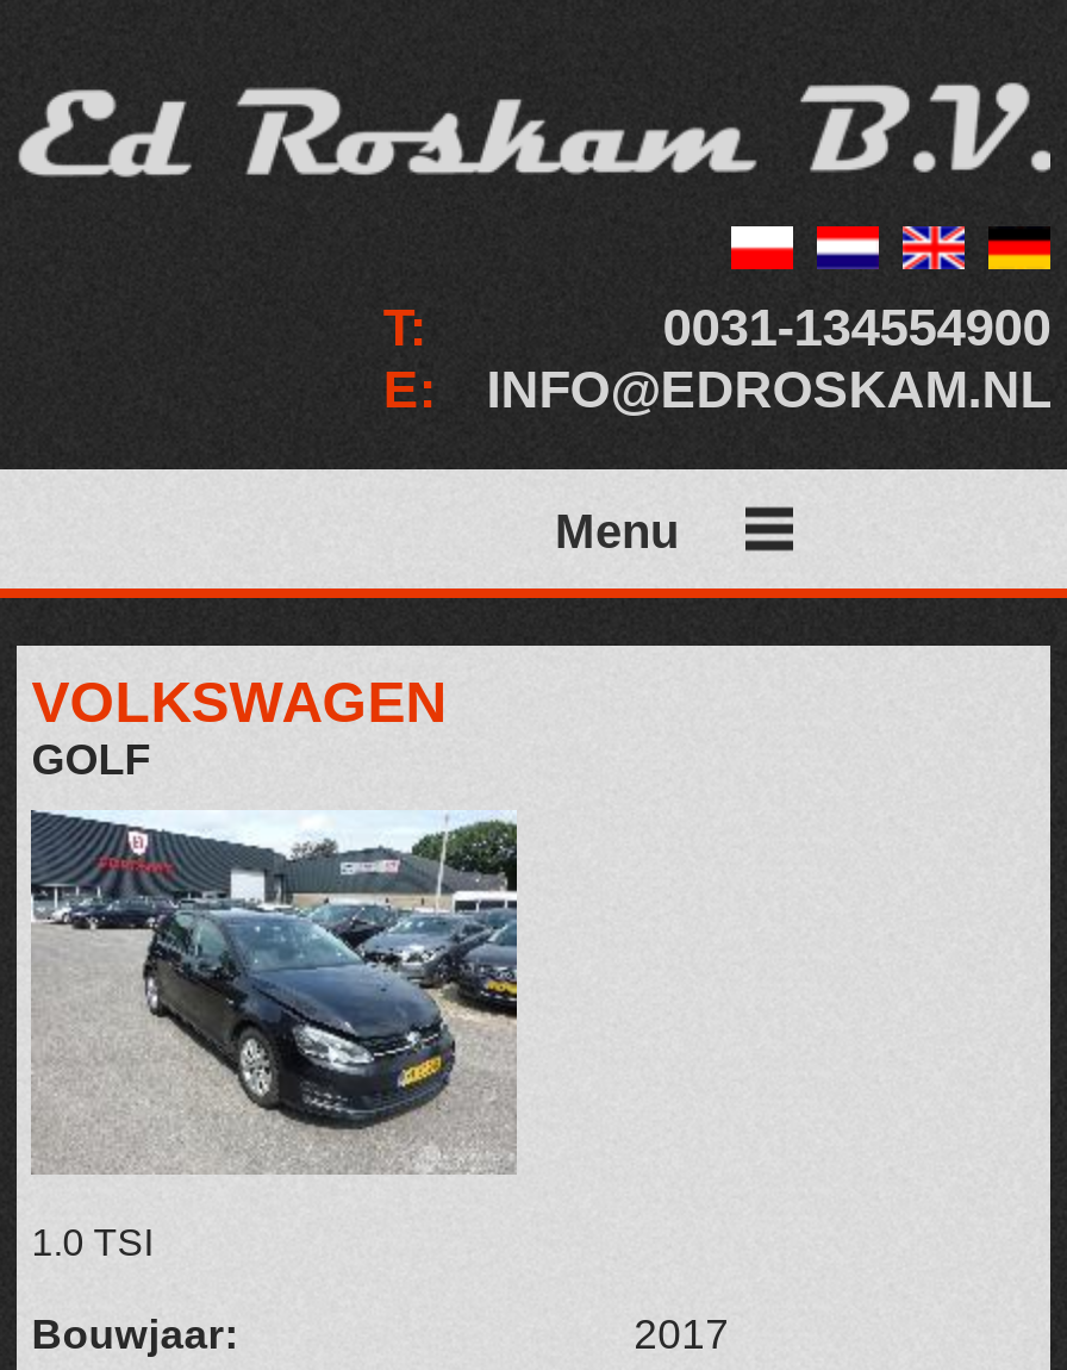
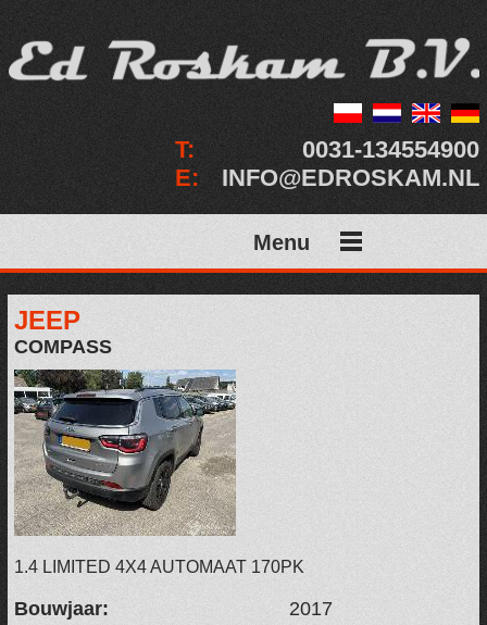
- VOLKSWAGEN
- GOLF
+ JEEP
+ COMPASS

- [image]
- 1.0 TSI
+ [image]
+ 1.4 LIMITED 4X4 AUTOMAAT 170PK
